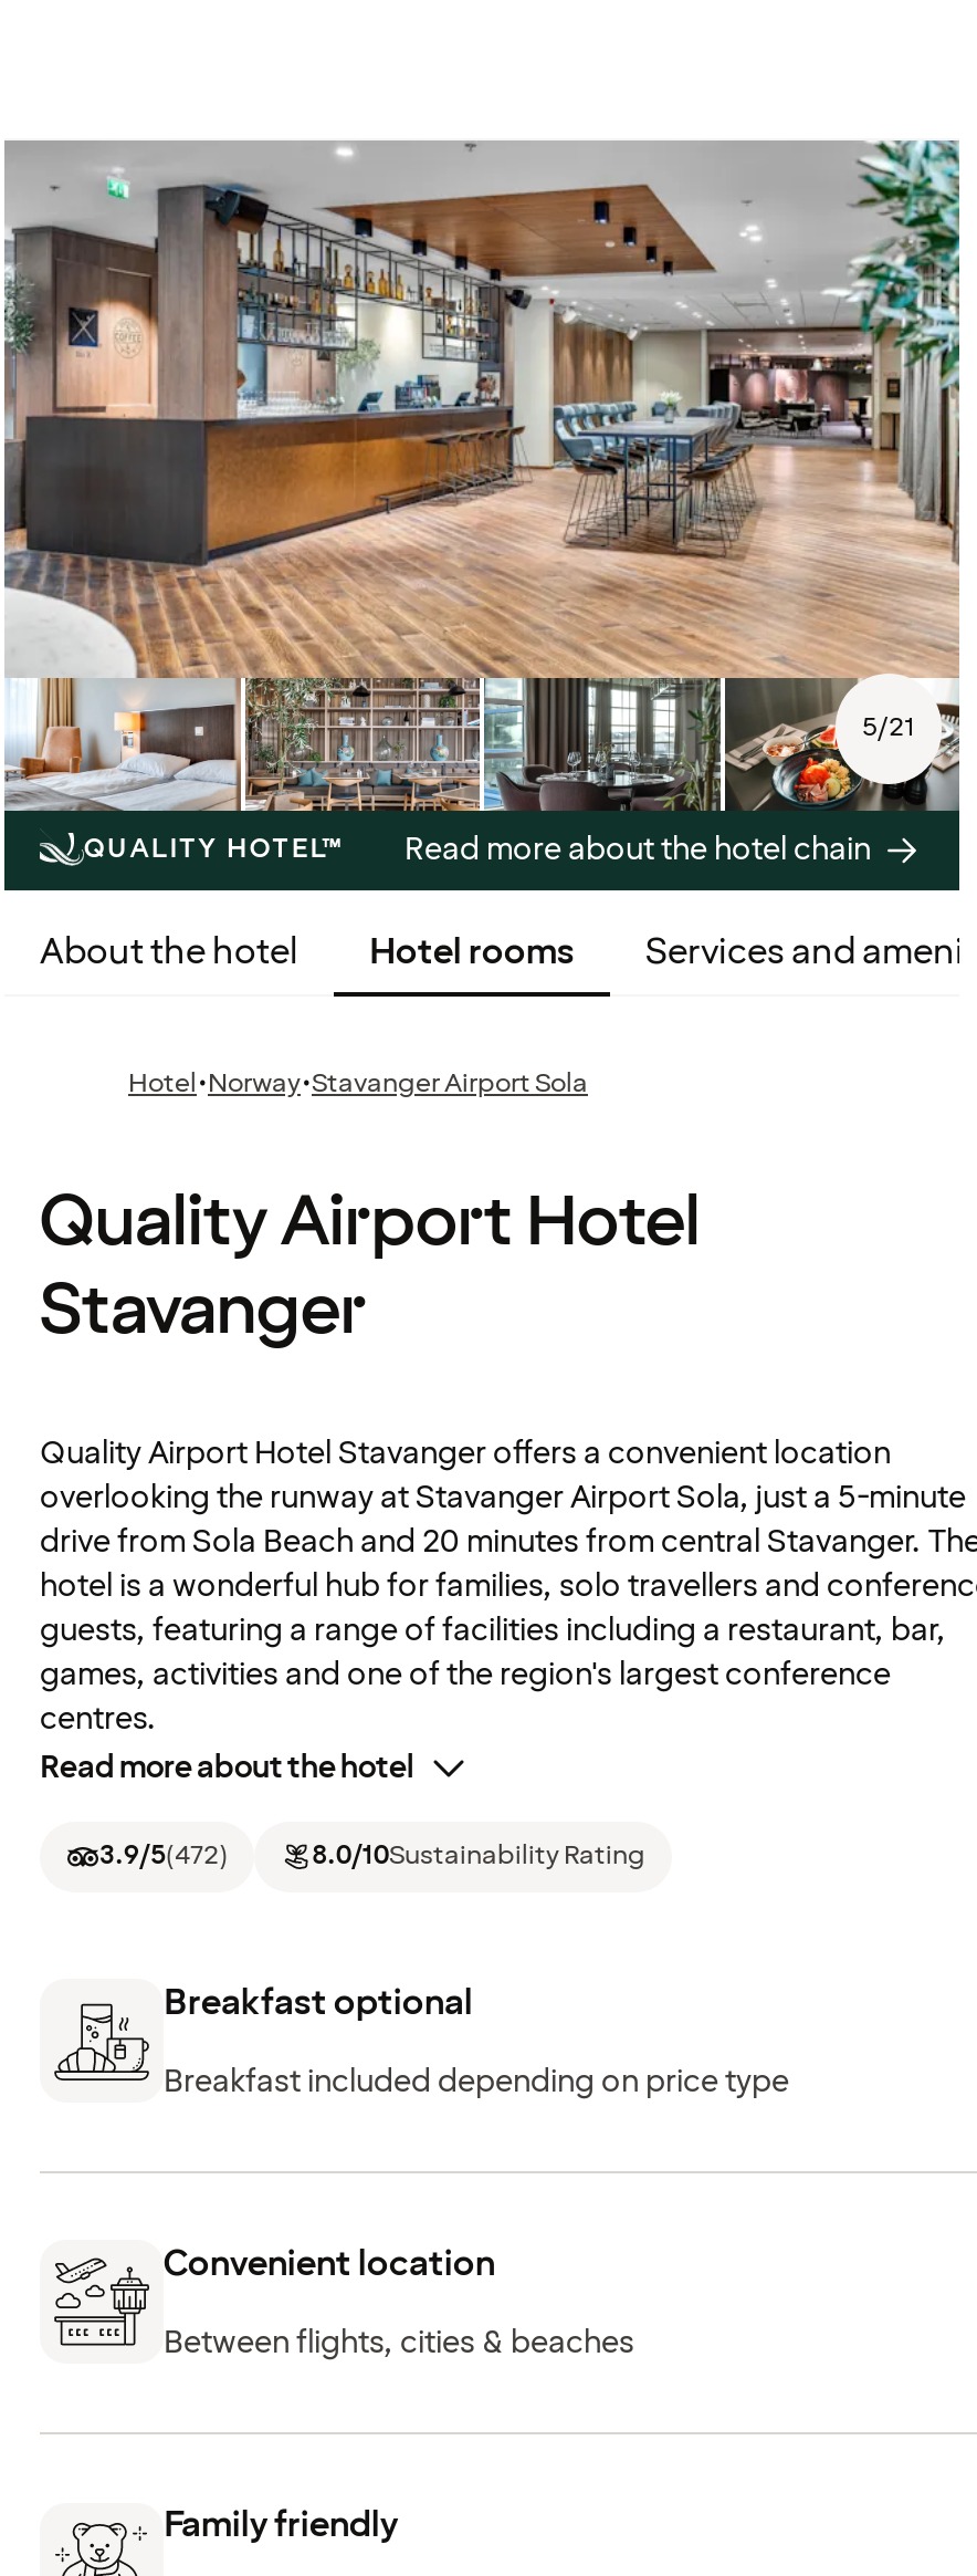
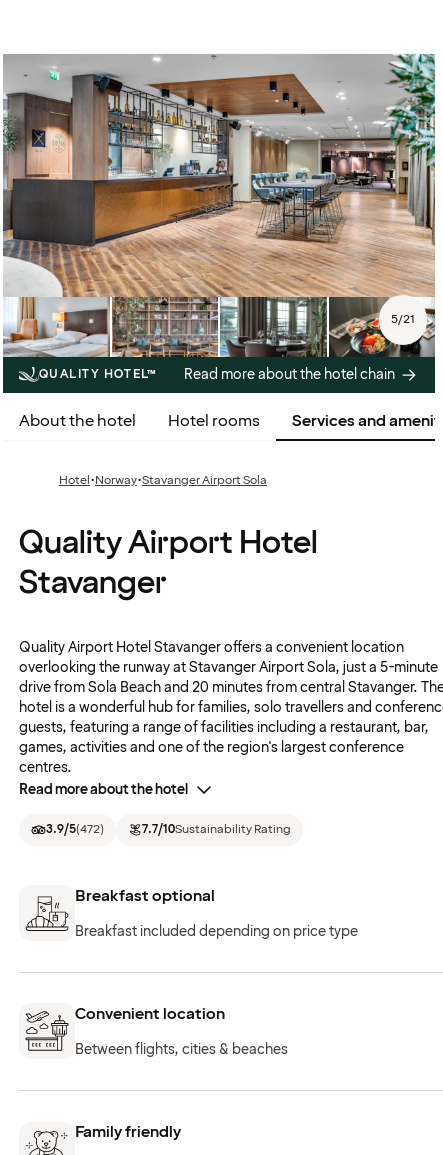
- 8.0/10Sustainability Rating
+ 7.7/10Sustainability Rating
